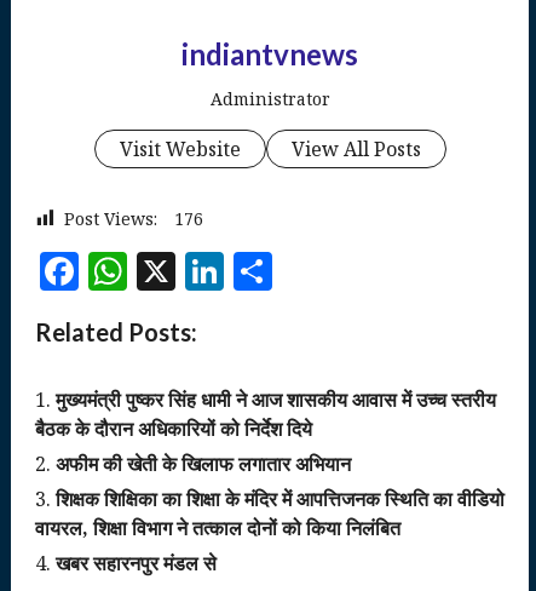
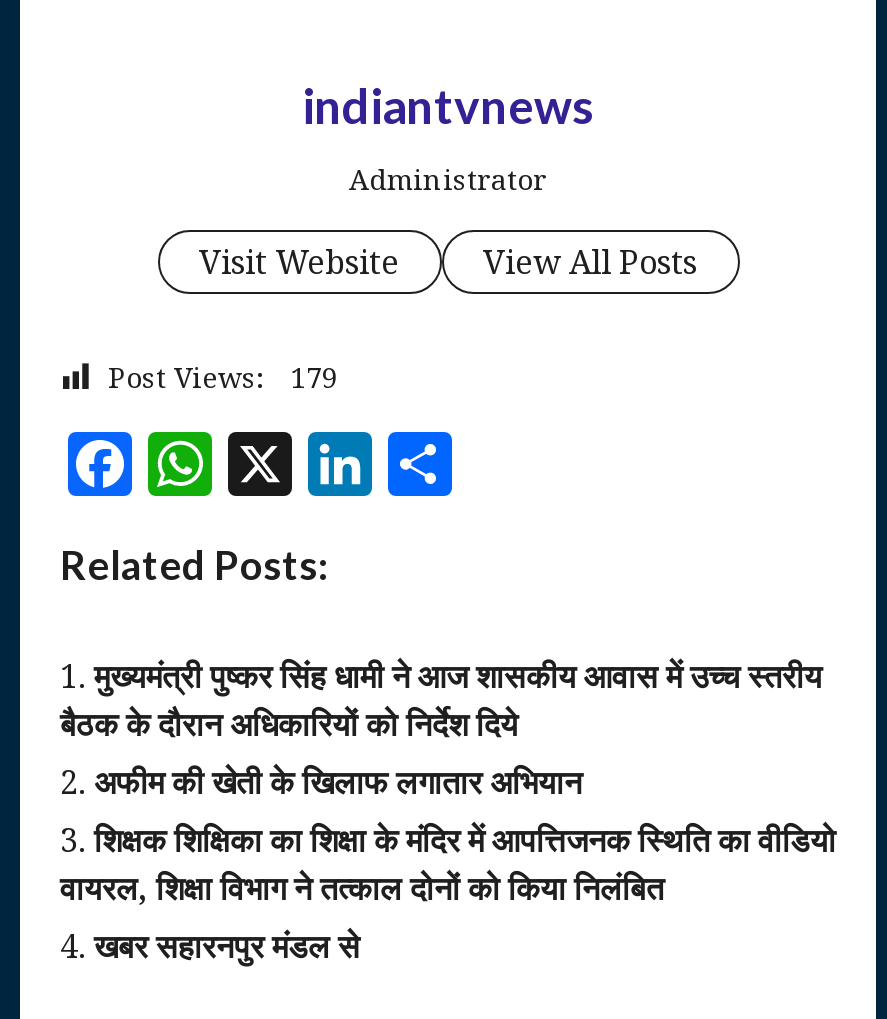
- Post Views: 176
+ Post Views: 179
